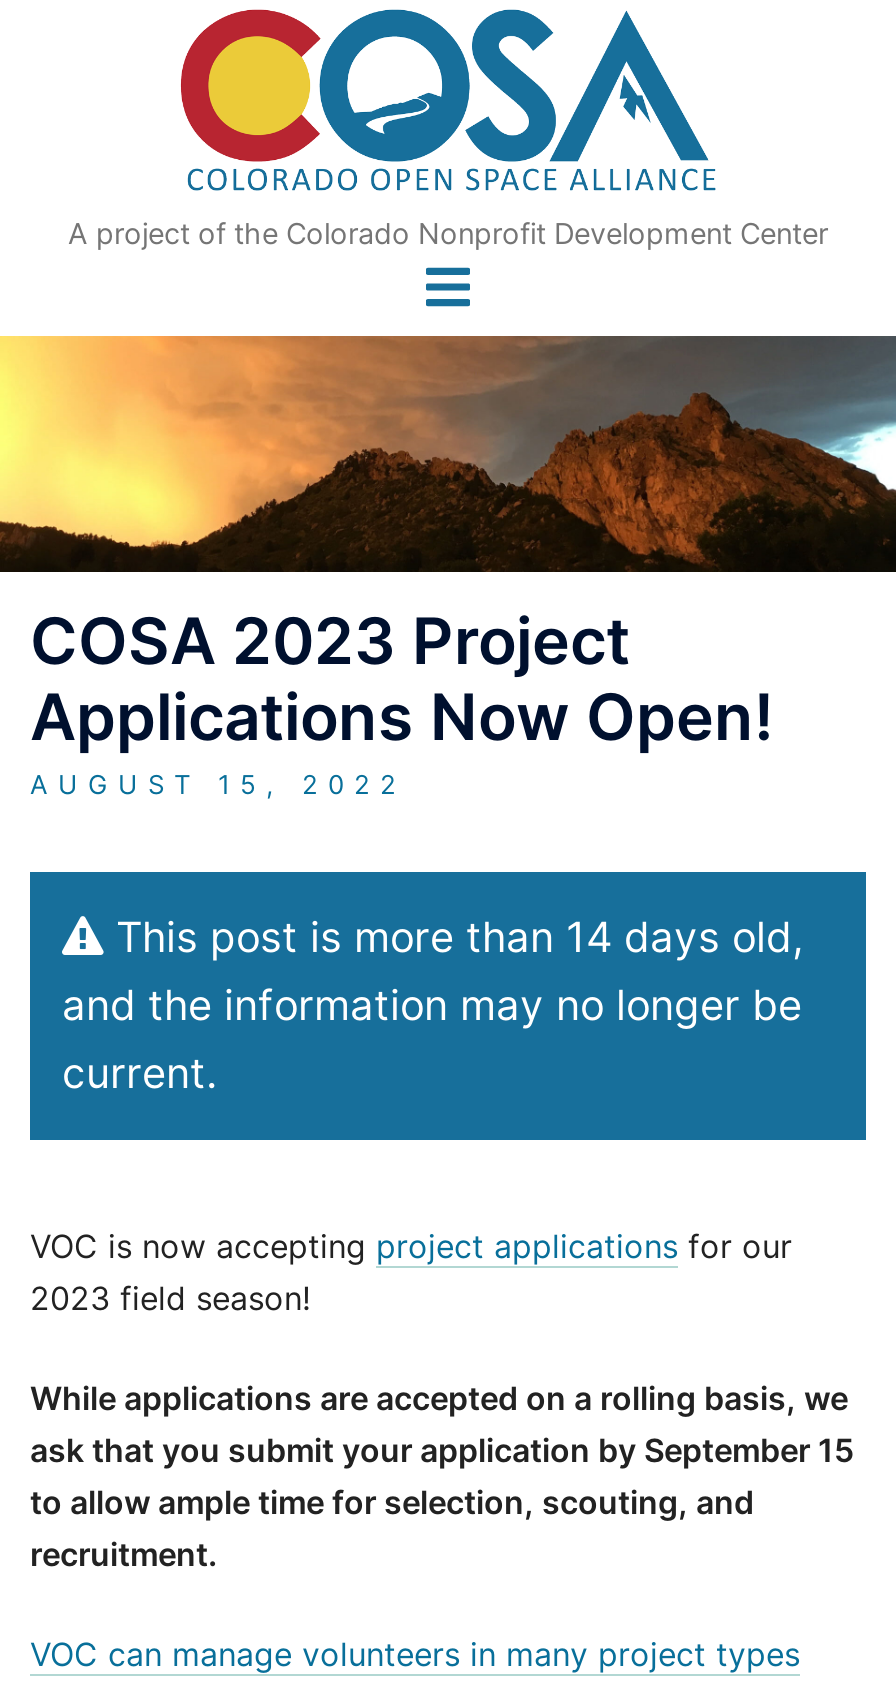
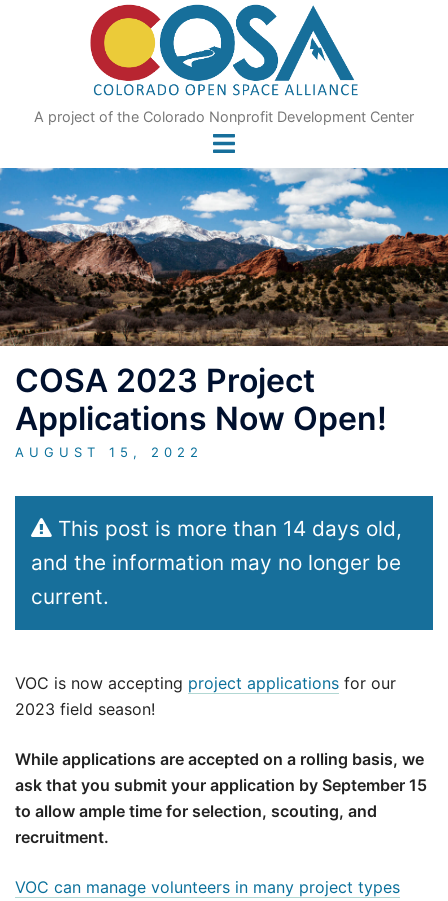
- [image]
+ [image]
